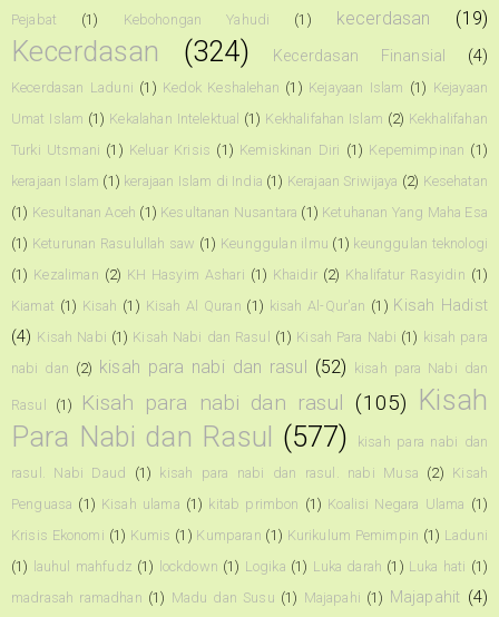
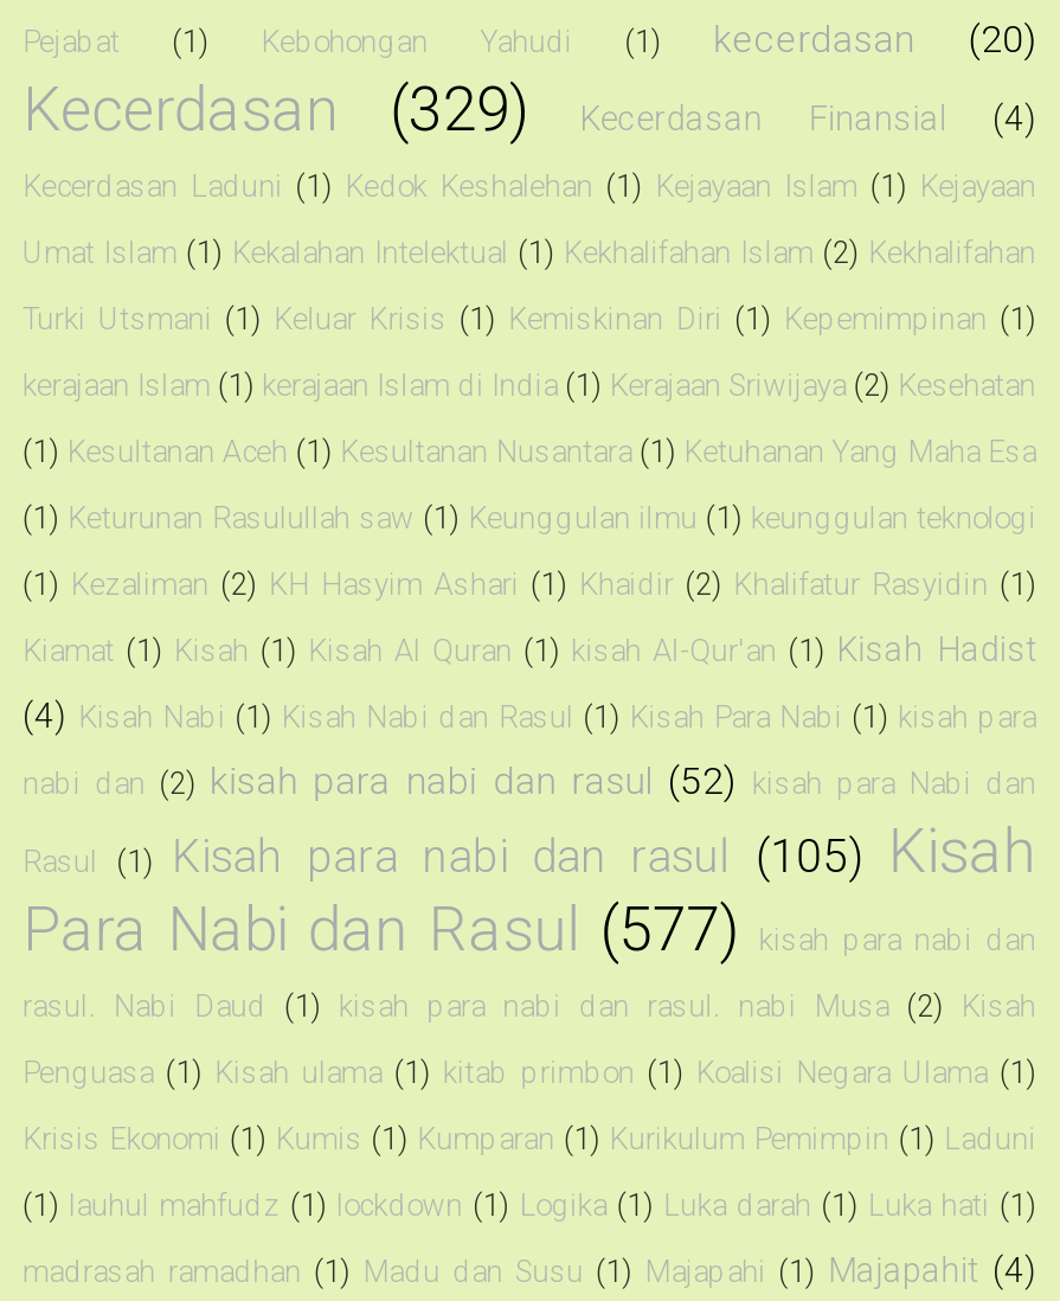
- Pejabat (1) Kebohongan Yahudi (1) kecerdasan (19)
+ Pejabat (1) Kebohongan Yahudi (1) kecerdasan (20)

- Kecerdasan (324) Kecerdasan Finansial (4)
+ Kecerdasan (329) Kecerdasan Finansial (4)
